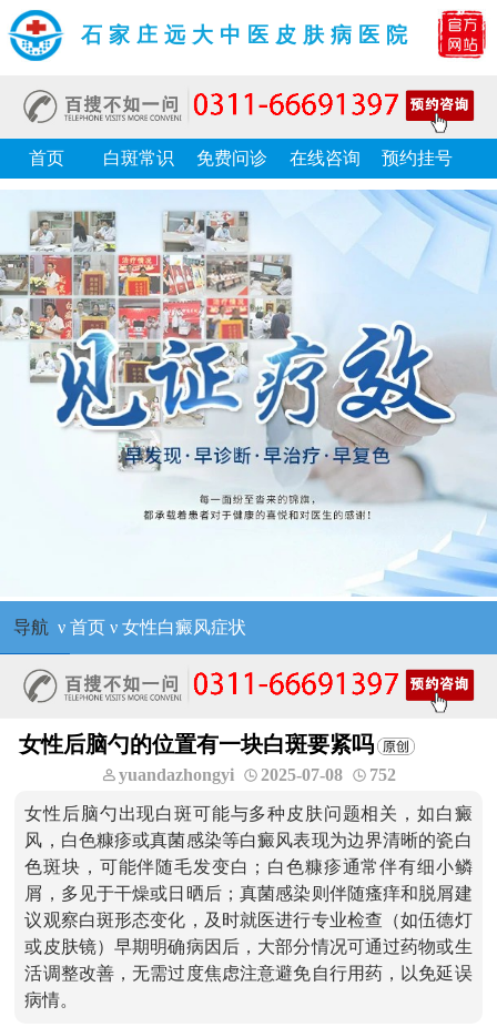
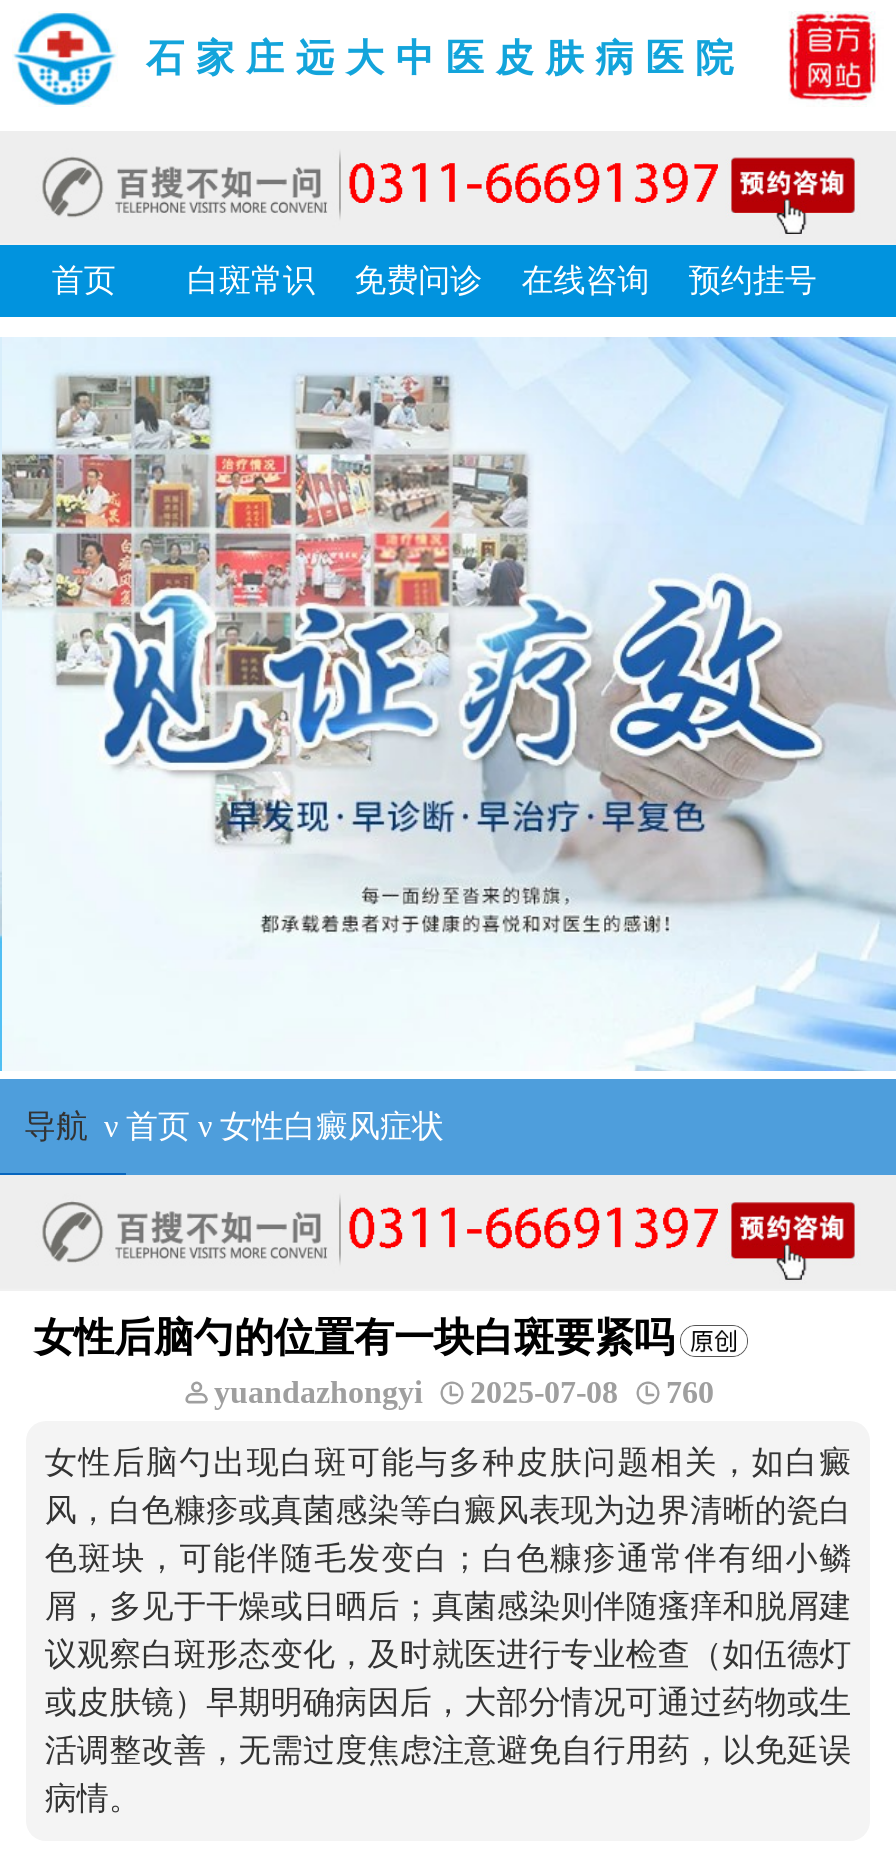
- yuandazhongyi 2025-07-08 752
+ yuandazhongyi 2025-07-08 760
